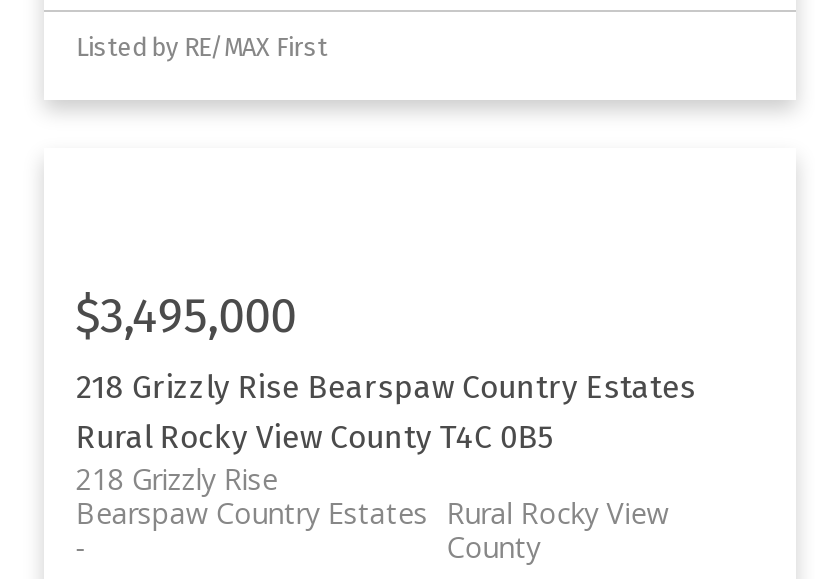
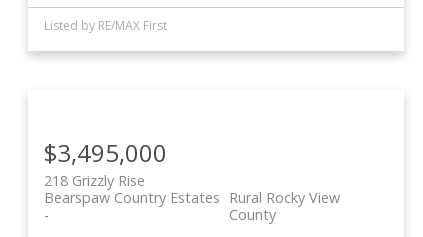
- $3,495,000

- 218 Grizzly Rise Bearspaw Country Estates
- Rural Rocky View County T4C 0B5
+ $3,495,000
